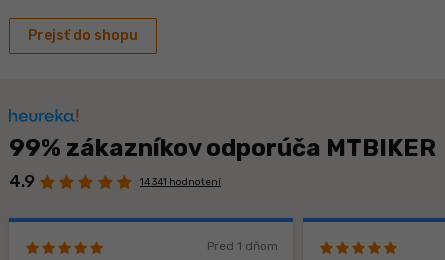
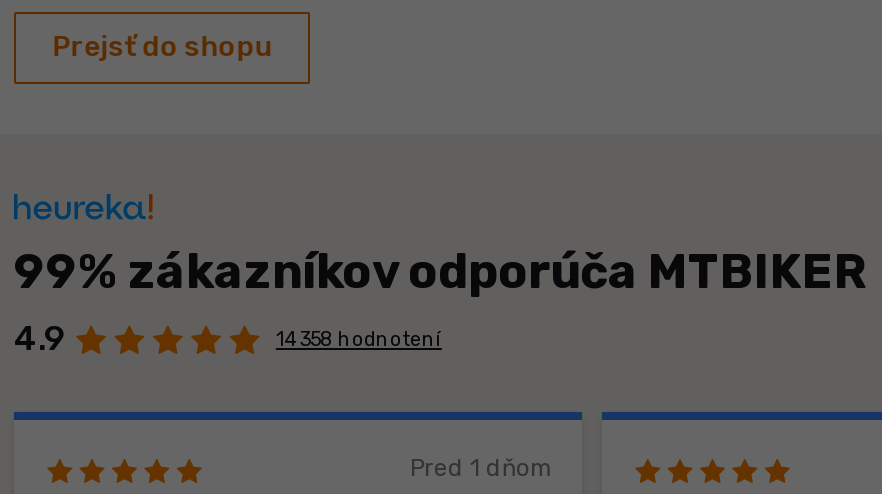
- 14 341 hodnotení
+ 14 358 hodnotení
